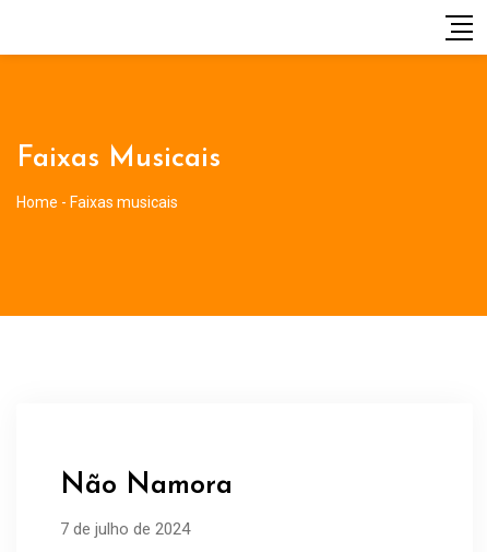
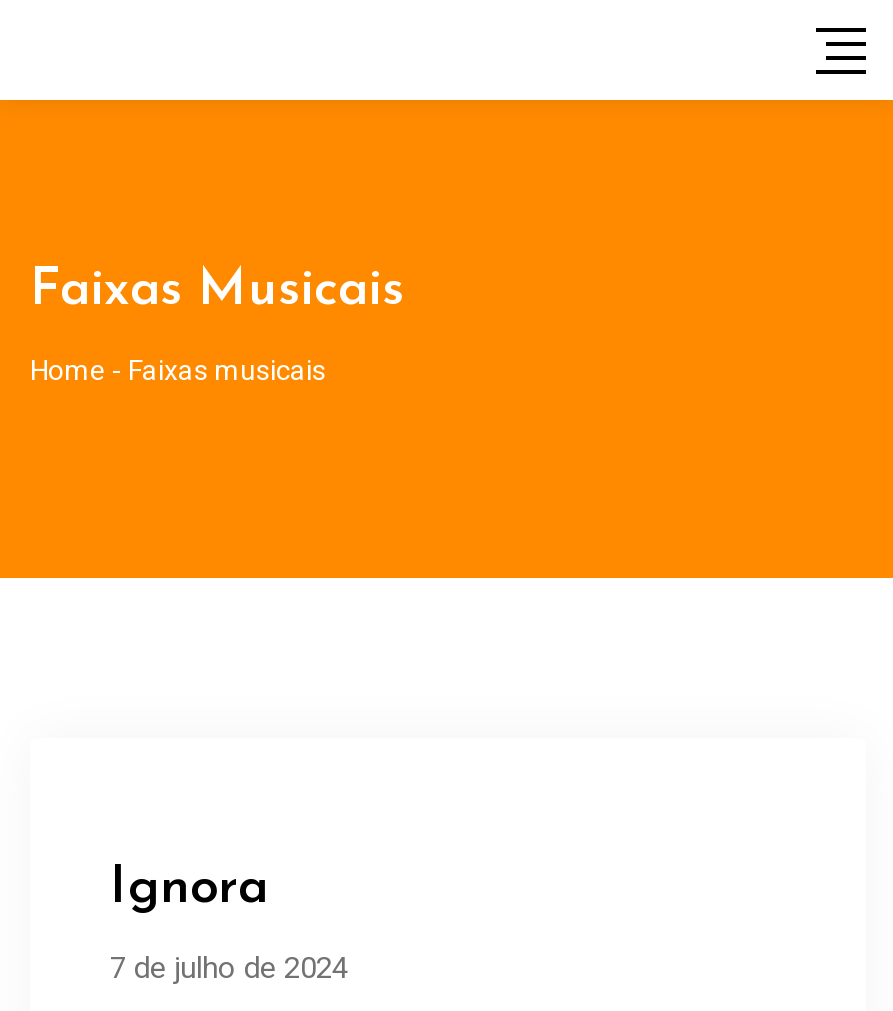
- Não Namora
+ Ignora
